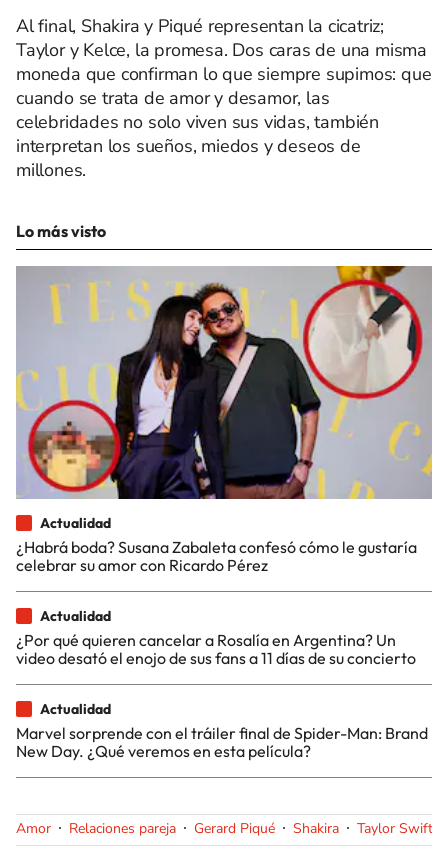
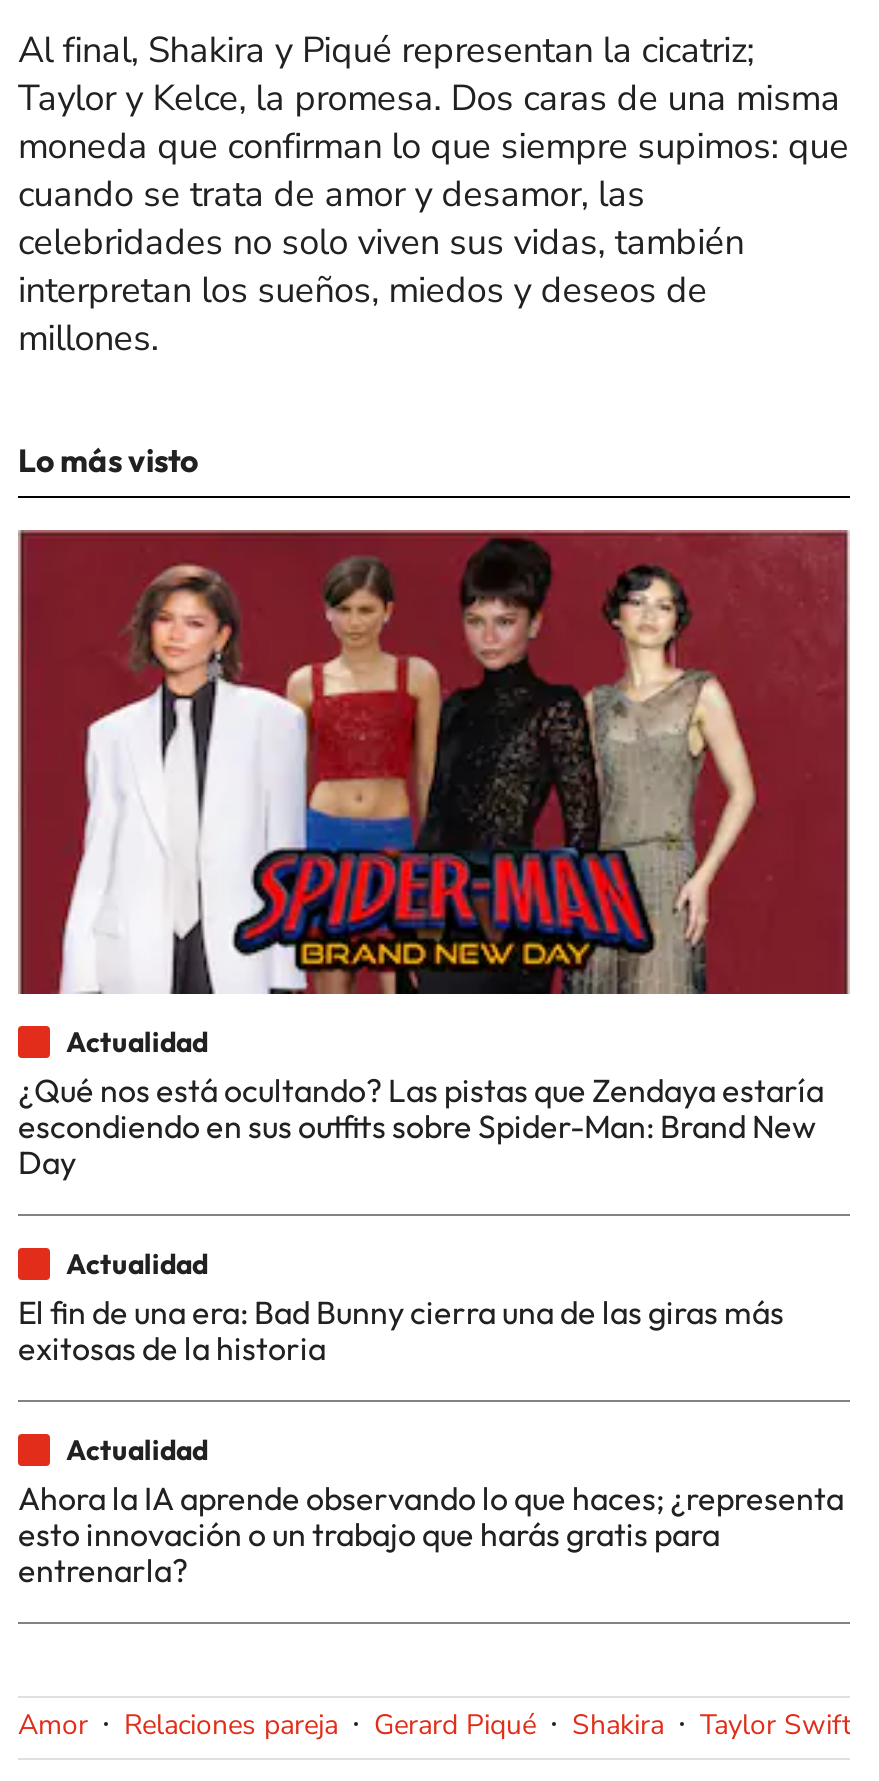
- [image]
- ¿Habrá boda? Susana Zabaleta confesó cómo le gustaría
- celebrar su amor con Ricardo Pérez
+ [image]
+ ¿Qué nos está ocultando? Las pistas que Zendaya estaría
+ escondiendo en sus outfits sobre Spider-Man: Brand New
+ Day

- ¿Por qué quieren cancelar a Rosalía en Argentina? Un
- video desató el enojo de sus fans a 11 días de su concierto
+ El fin de una era: Bad Bunny cierra una de las giras más
+ exitosas de la historia

- Marvel sorprende con el tráiler final de Spider-Man: Brand
- New Day. ¿Qué veremos en esta película?
+ Ahora la IA aprende observando lo que haces; ¿representa
+ esto innovación o un trabajo que harás gratis para
+ entrenarla?
